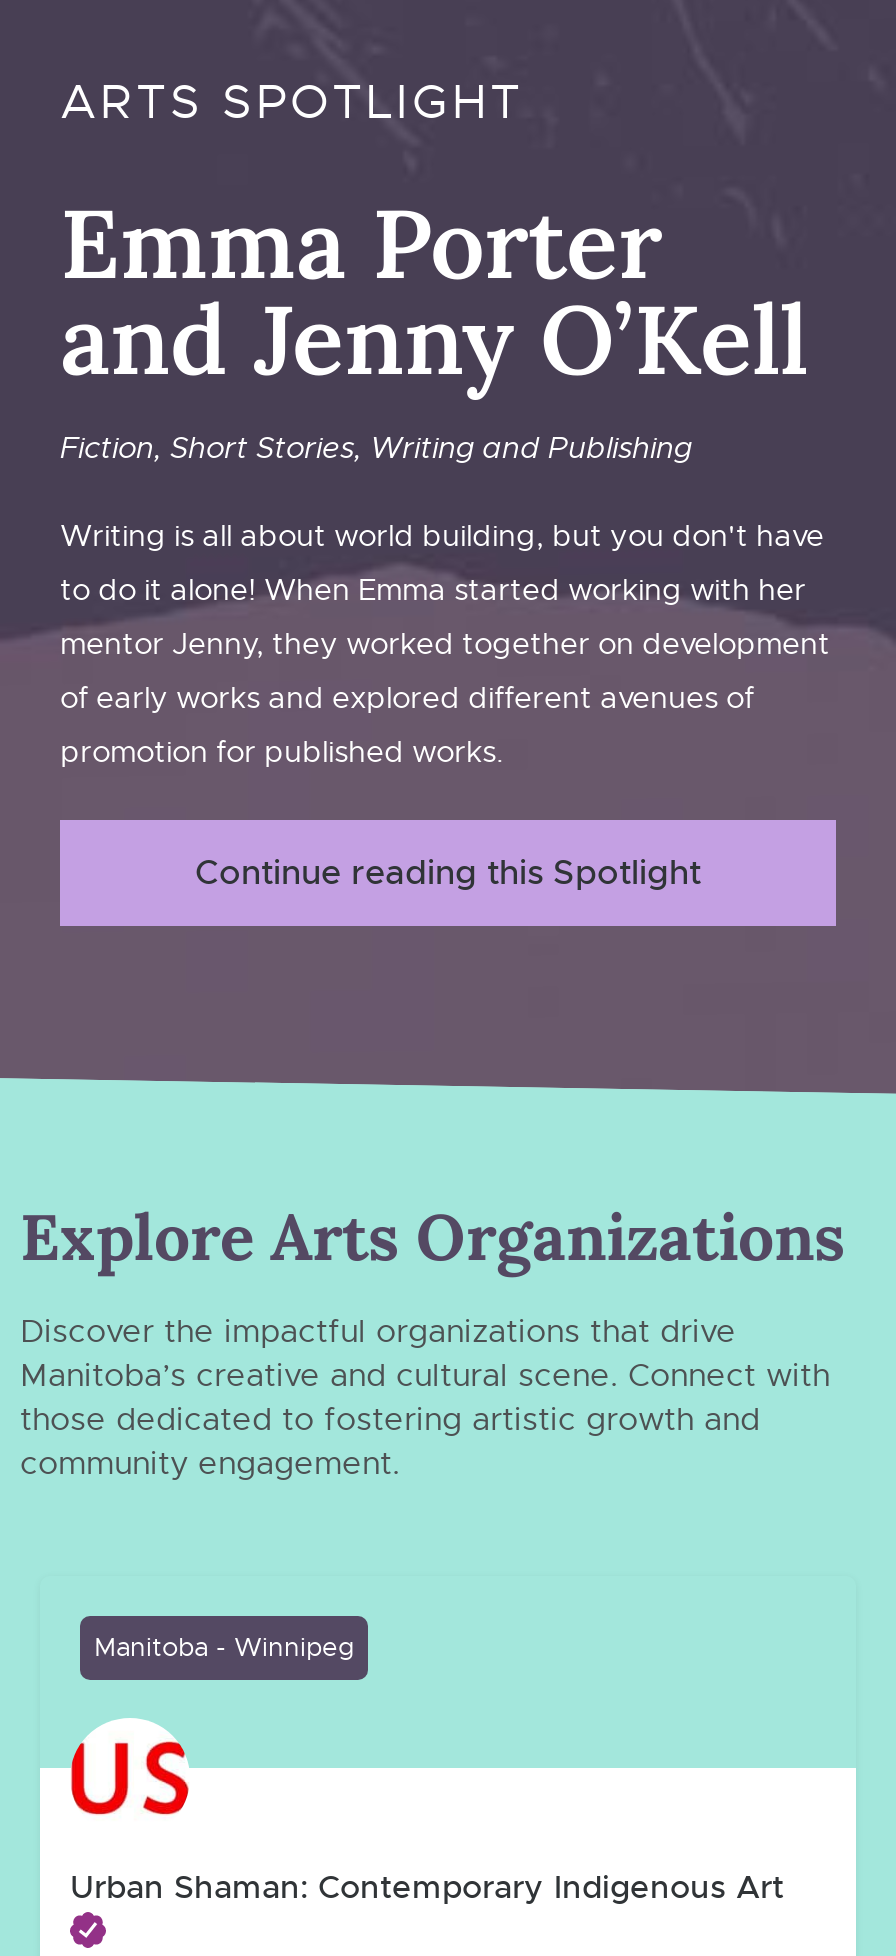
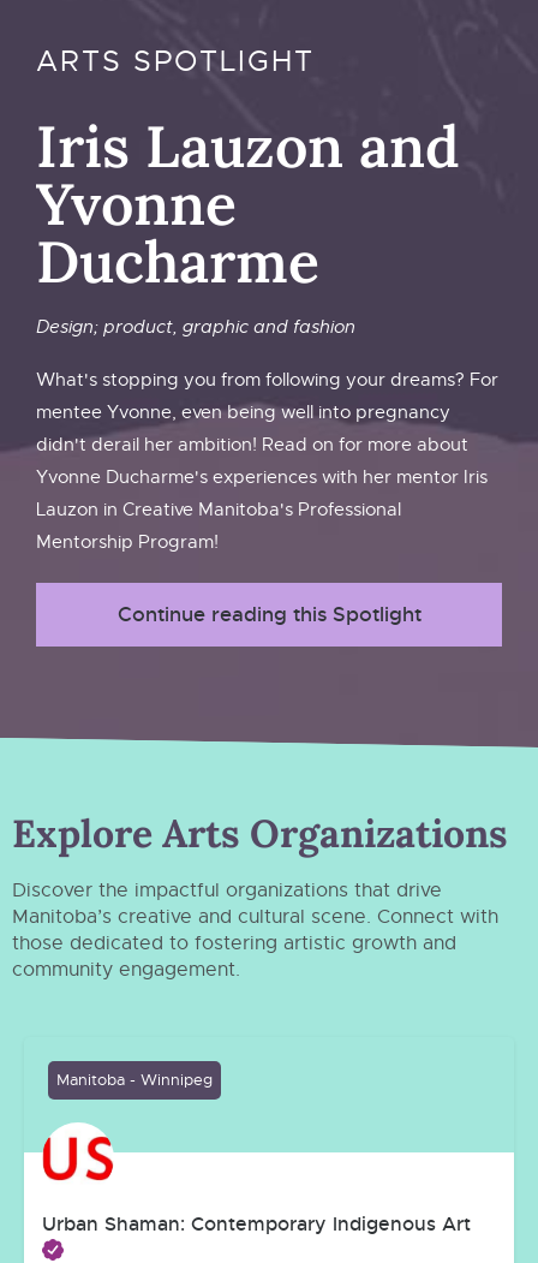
- Emma Porter
- and Jenny O’Kell
- Fiction, Short Stories, Writing and Publishing
- Writing is all about world building, but you don't have
- to do it alone! When Emma started working with her
- mentor Jenny, they worked together on development
- of early works and explored different avenues of
- promotion for published works.
+ Iris Lauzon and
+ Yvonne
+ Ducharme
+ Design; product, graphic and fashion
+ What's stopping you from following your dreams? For
+ mentee Yvonne, even being well into pregnancy
+ didn't derail her ambition! Read on for more about
+ Yvonne Ducharme's experiences with her mentor Iris
+ Lauzon in Creative Manitoba's Professional
+ Mentorship Program!
